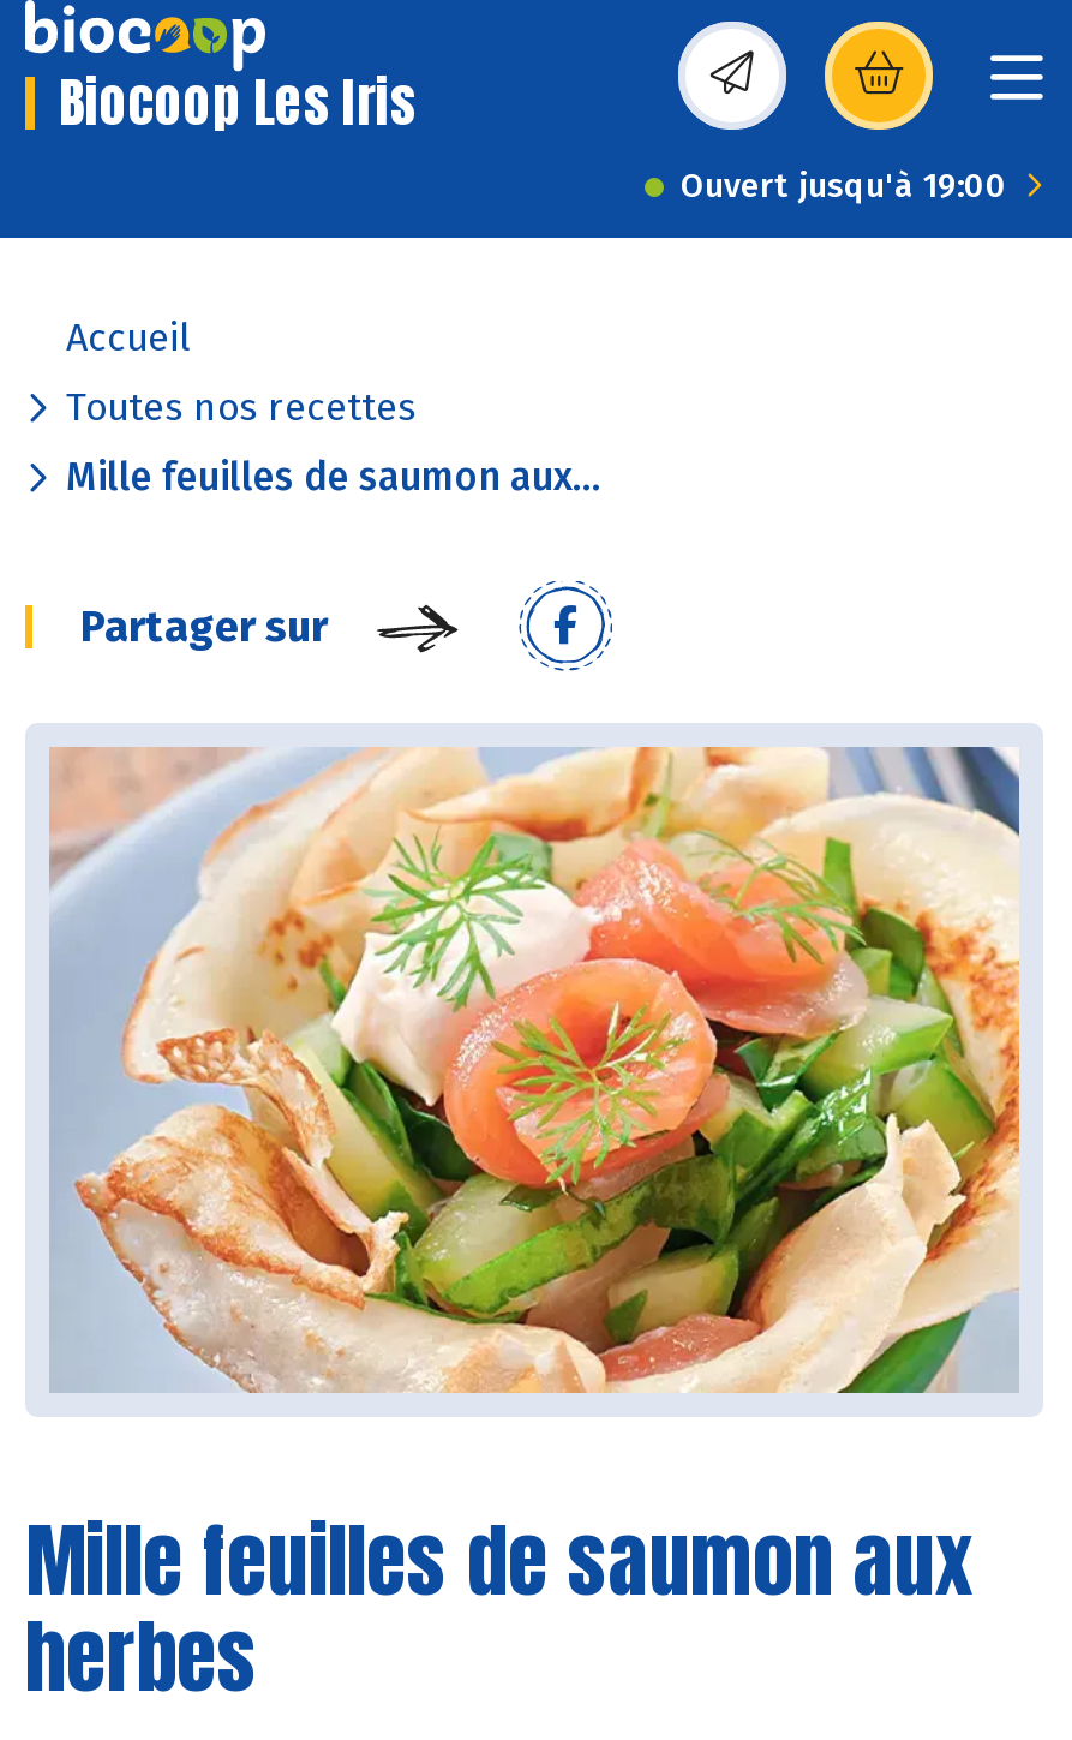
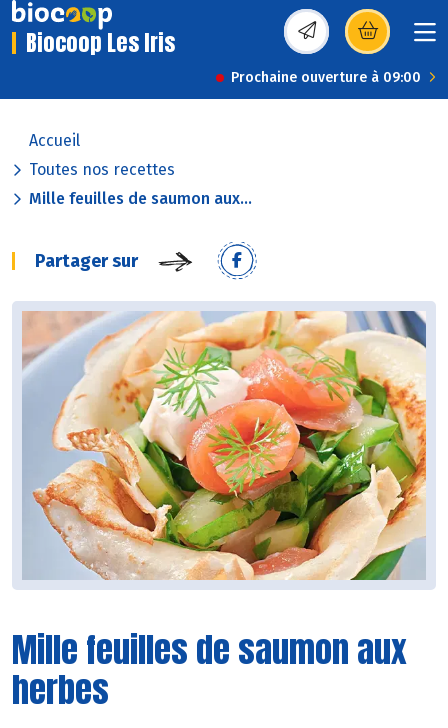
- Ouvert jusqu'à 19:00
+ Prochaine ouverture à 09:00
